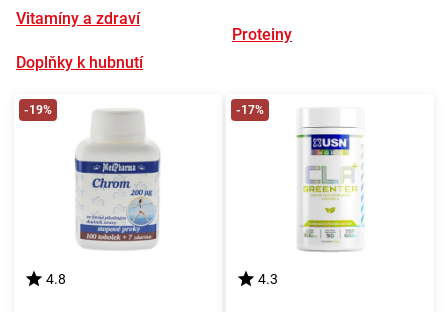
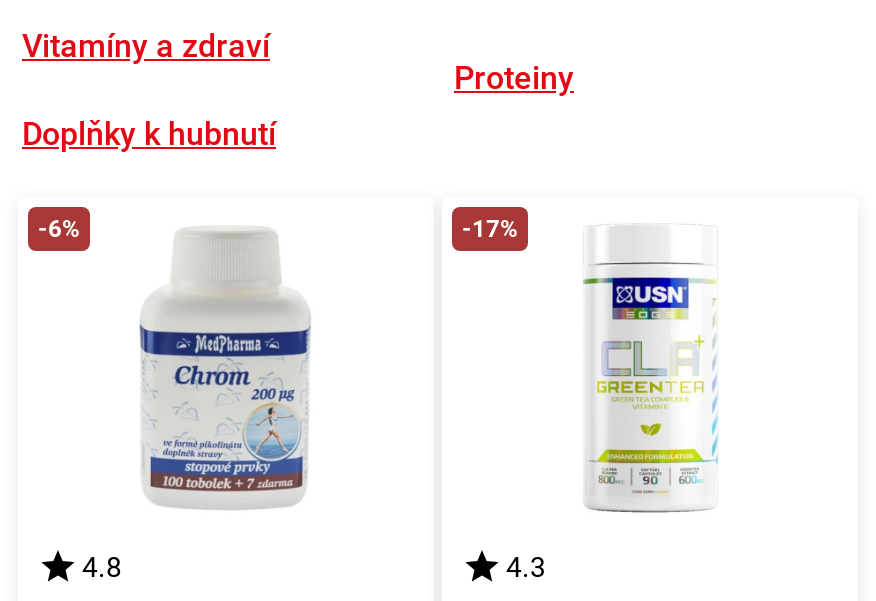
- -19%
+ -6%
